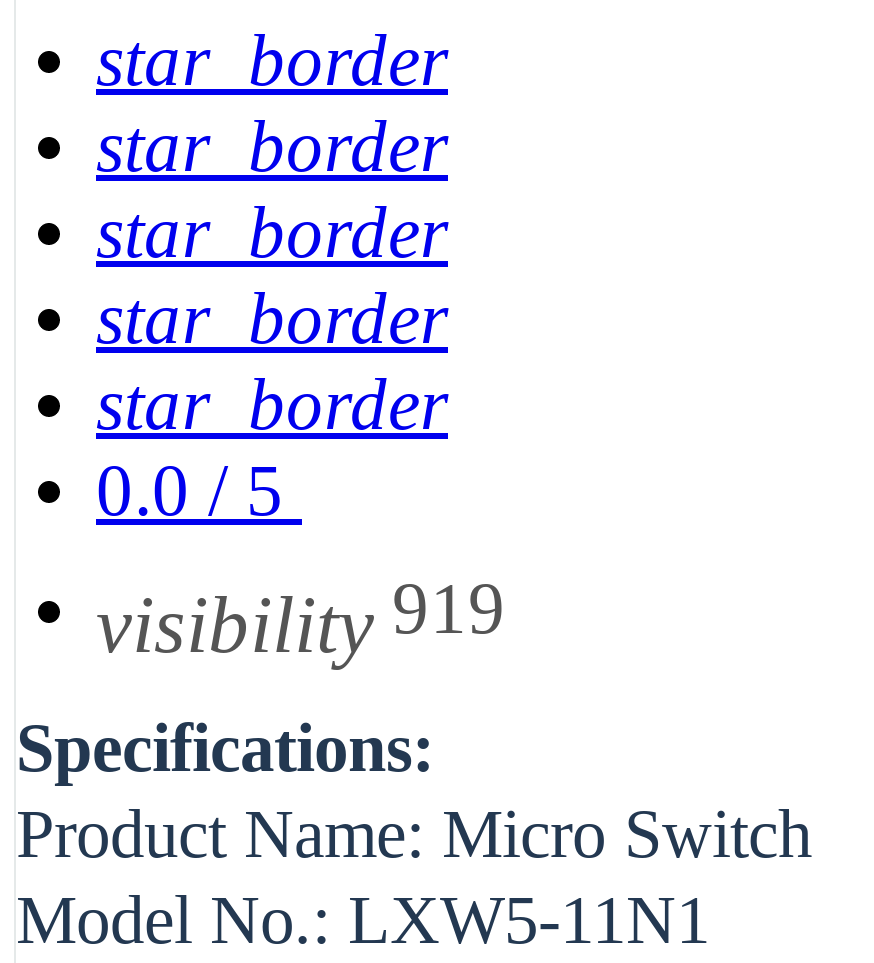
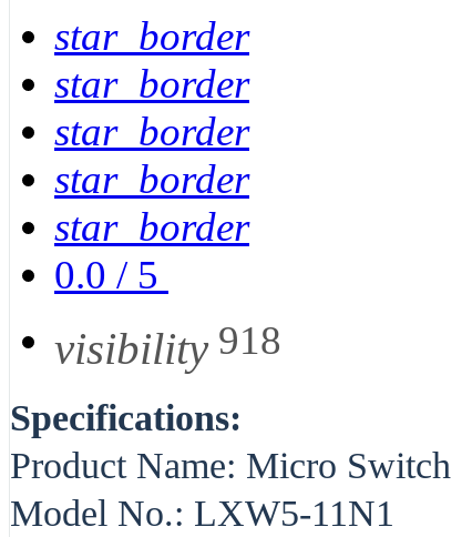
- visibility 919
+ visibility 918
